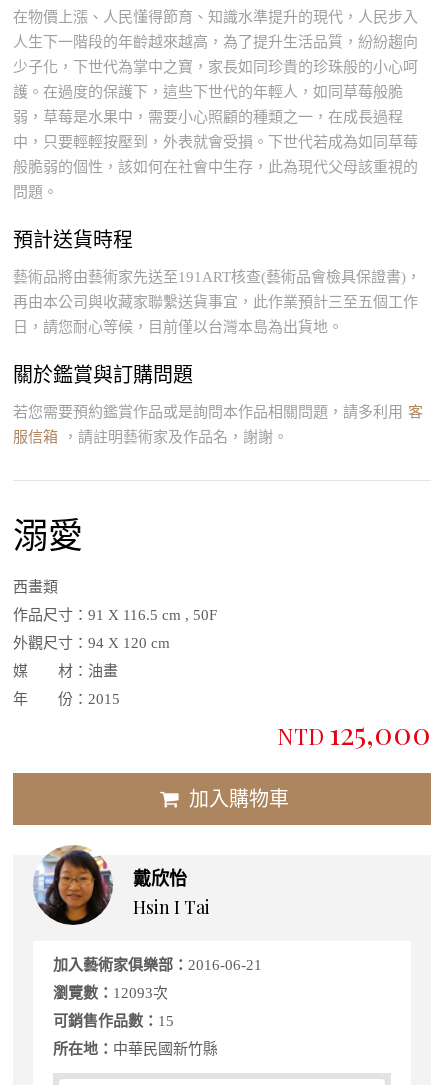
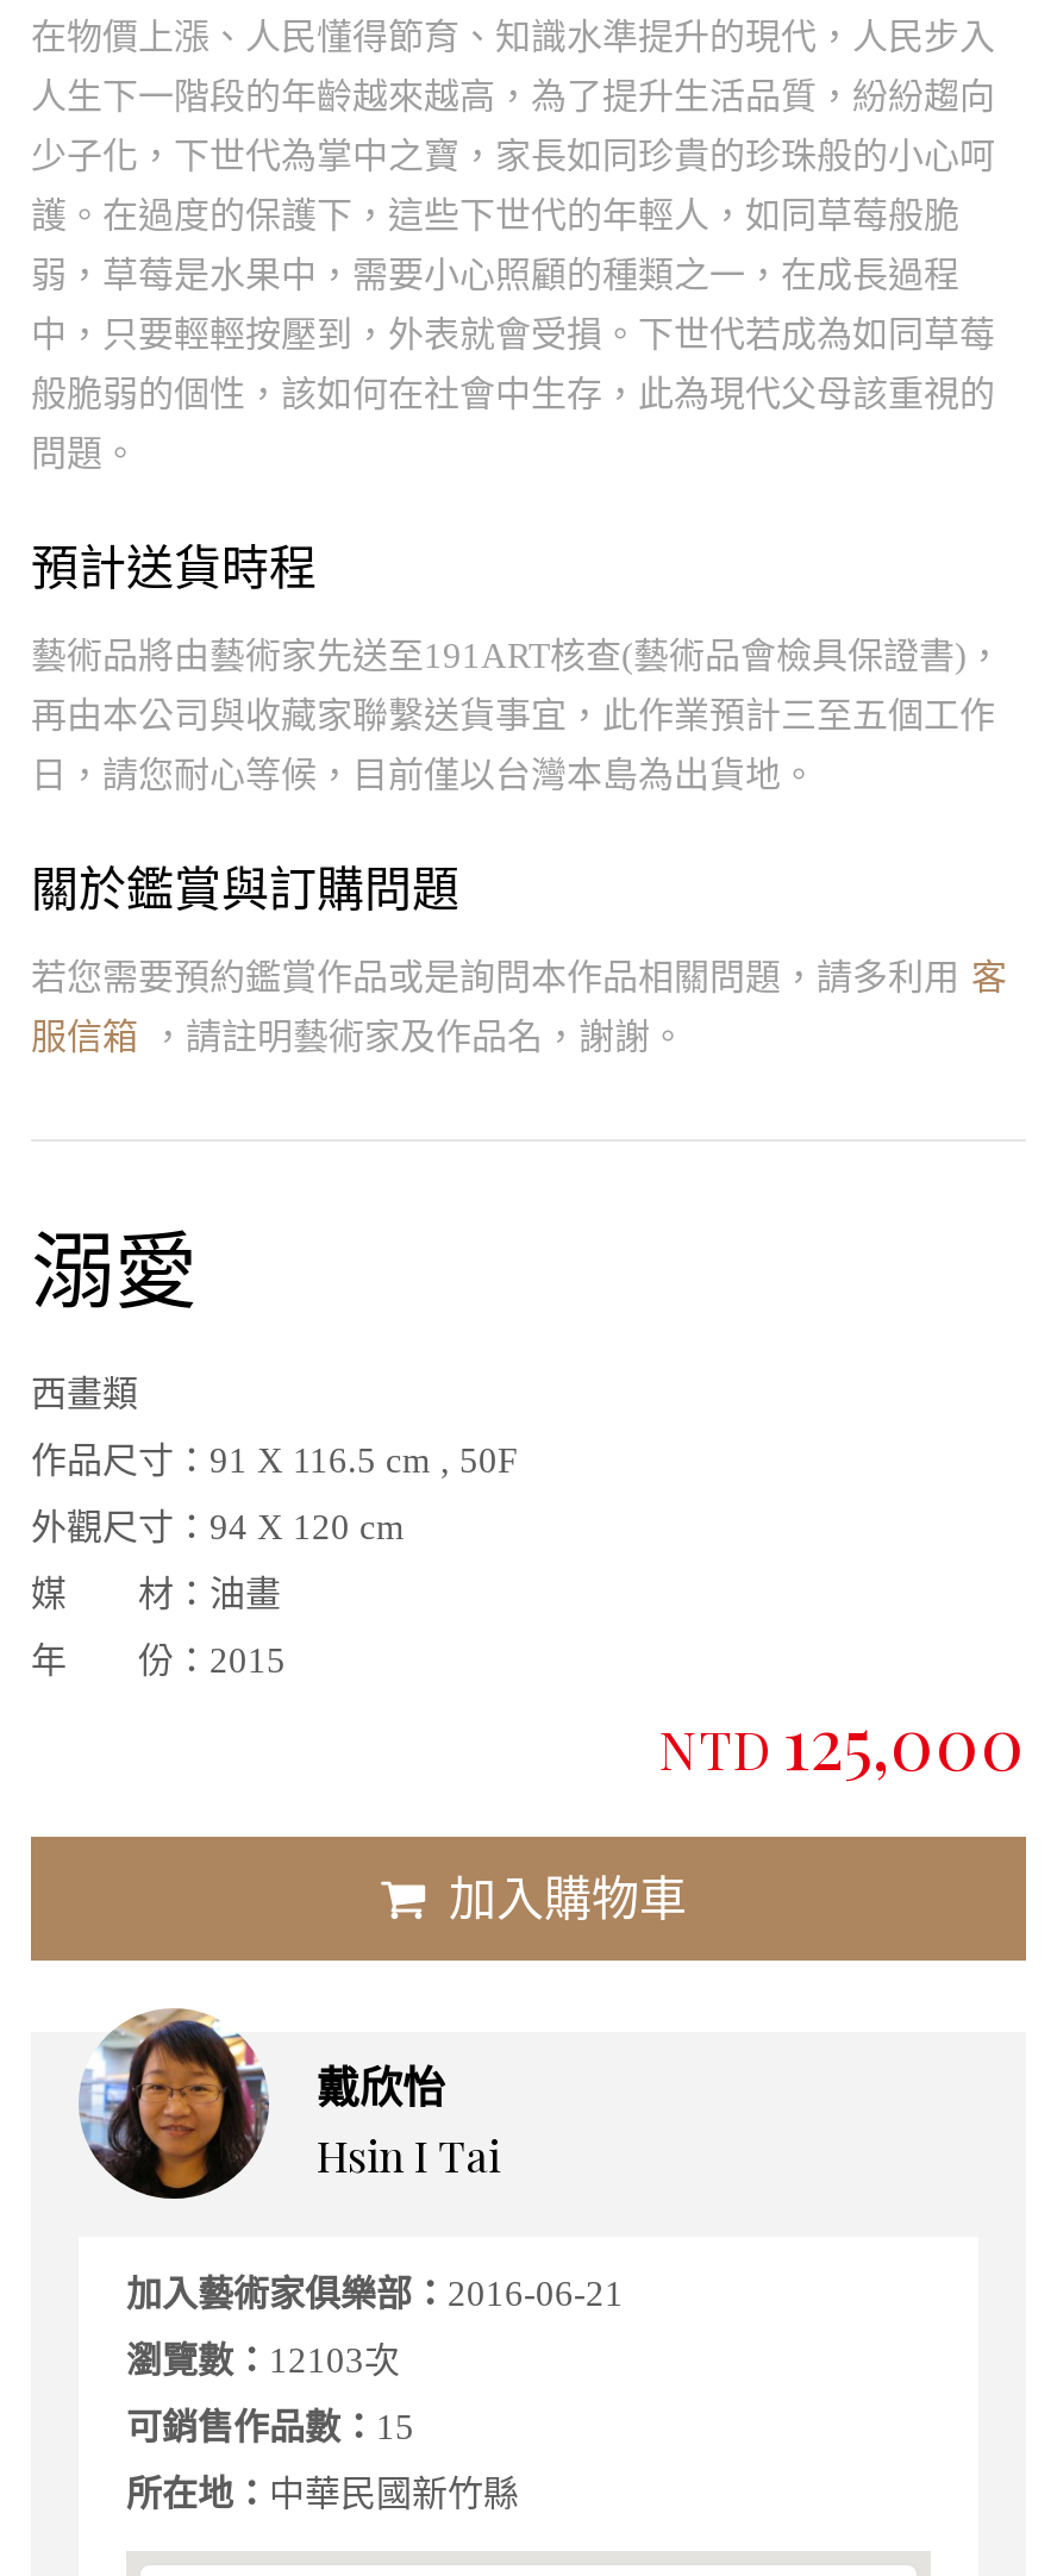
- 瀏覽數：12093次
+ 瀏覽數：12103次
